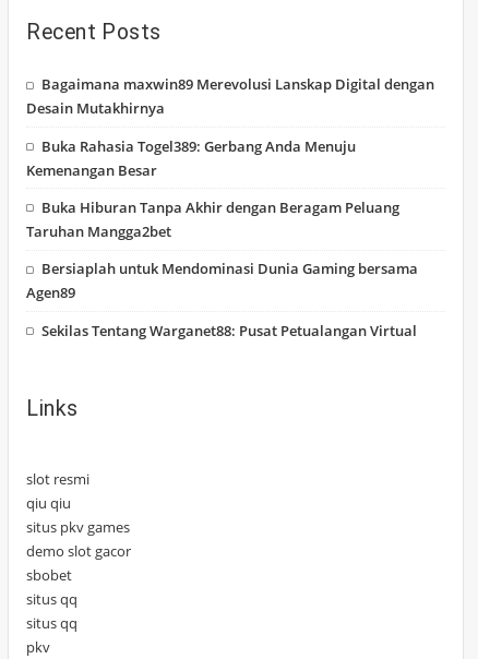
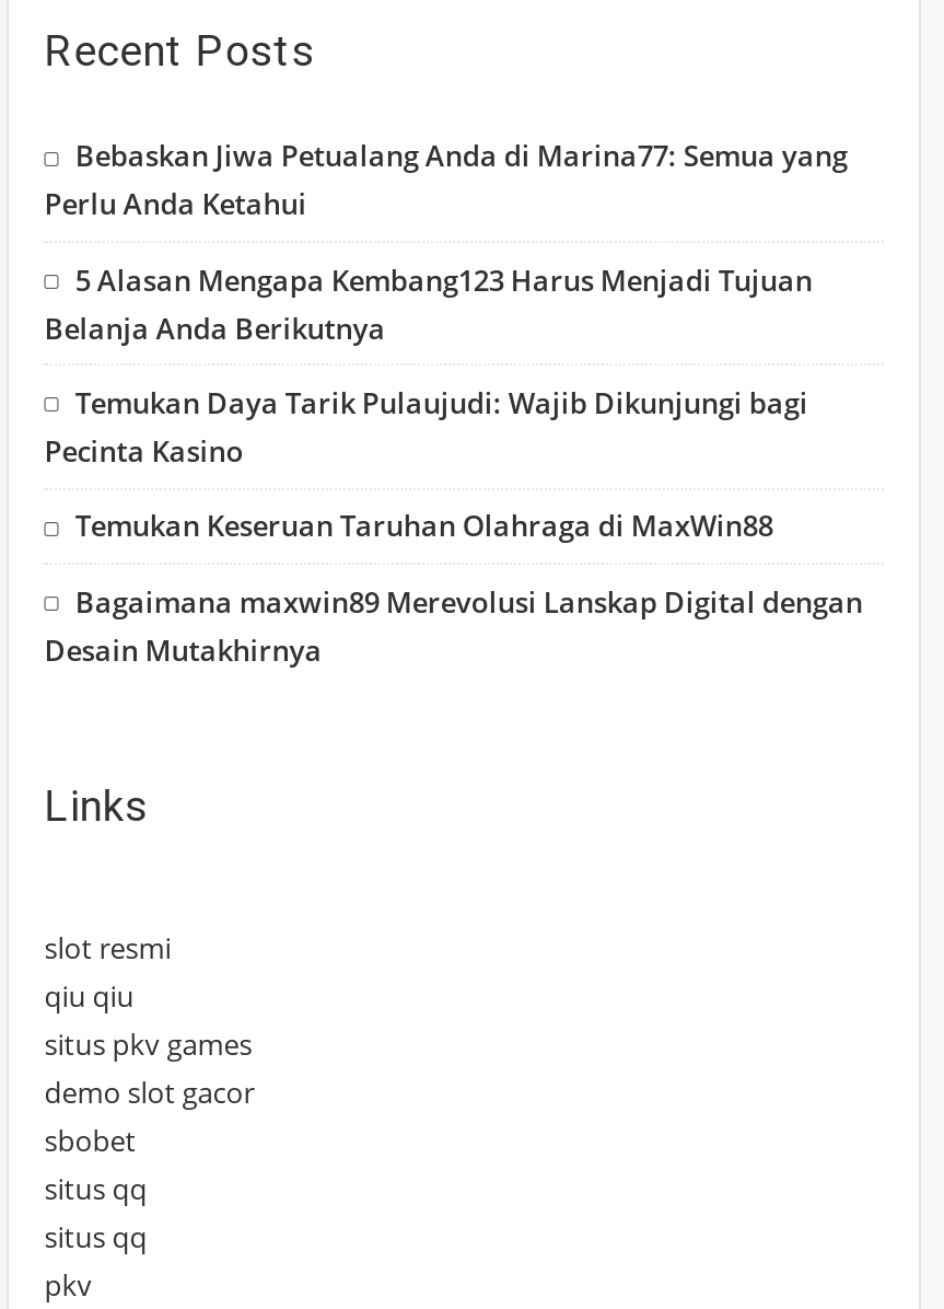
+ Bebaskan Jiwa Petualang Anda di Marina77: Semua yang
+ Perlu Anda Ketahui
+ 5 Alasan Mengapa Kembang123 Harus Menjadi Tujuan
+ Belanja Anda Berikutnya
+ Temukan Daya Tarik Pulaujudi: Wajib Dikunjungi bagi
+ Pecinta Kasino
+ Temukan Keseruan Taruhan Olahraga di MaxWin88

moved down: Bagaimana maxwin89 Merevolusi Lanskap Digital dengan | Desain Mutakhirnya

- Buka Rahasia Togel389: Gerbang Anda Menuju
- Kemenangan Besar
- Buka Hiburan Tanpa Akhir dengan Beragam Peluang
- Taruhan Mangga2bet
- Bersiaplah untuk Mendominasi Dunia Gaming bersama
- Agen89
- Sekilas Tentang Warganet88: Pusat Petualangan Virtual
